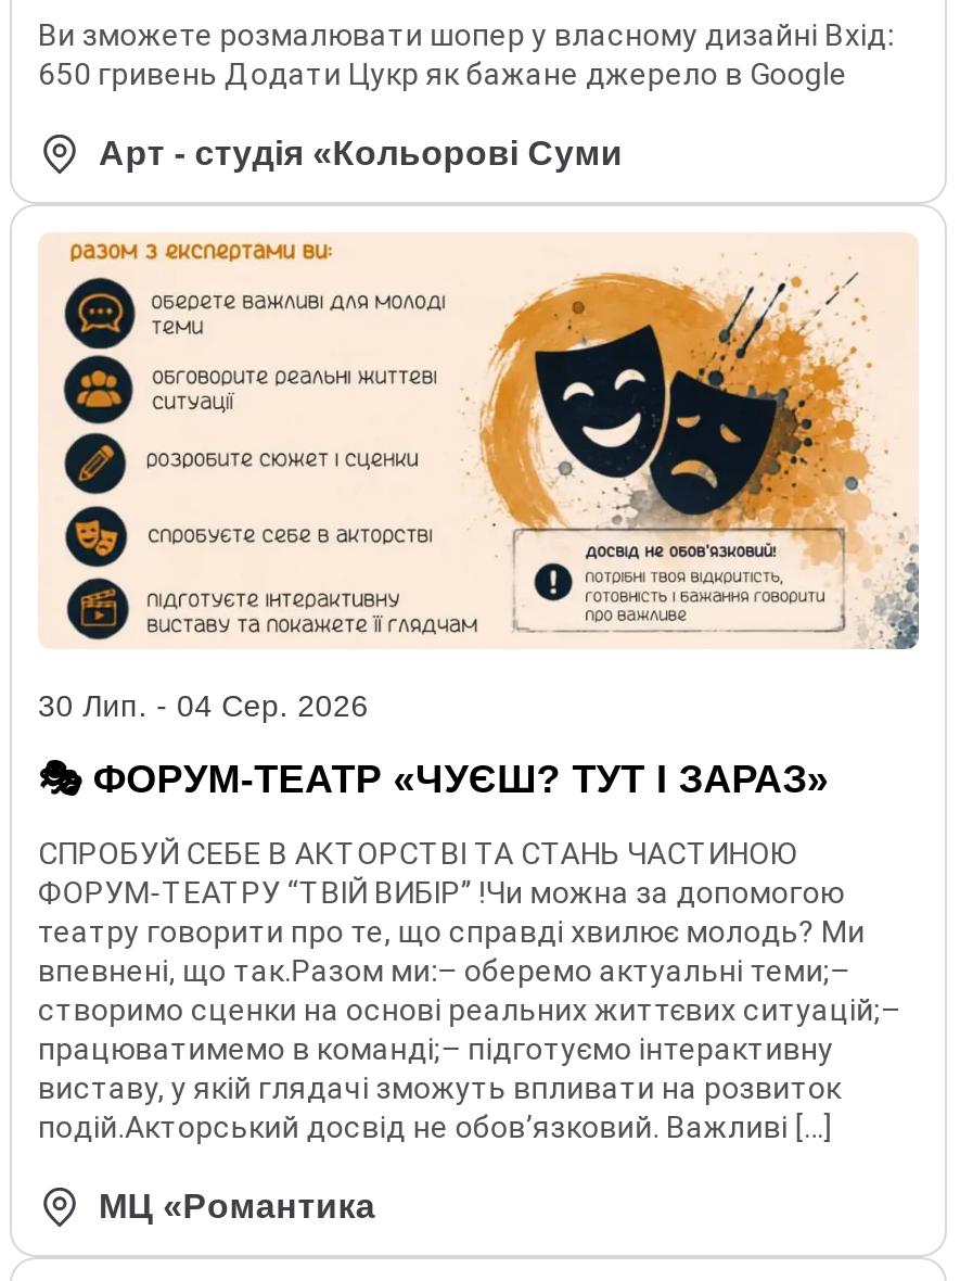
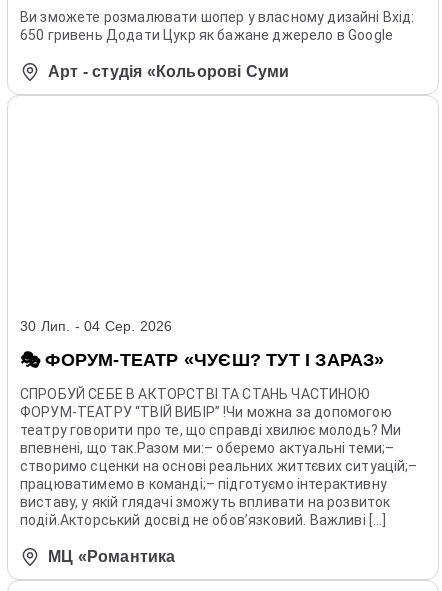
- [image]
